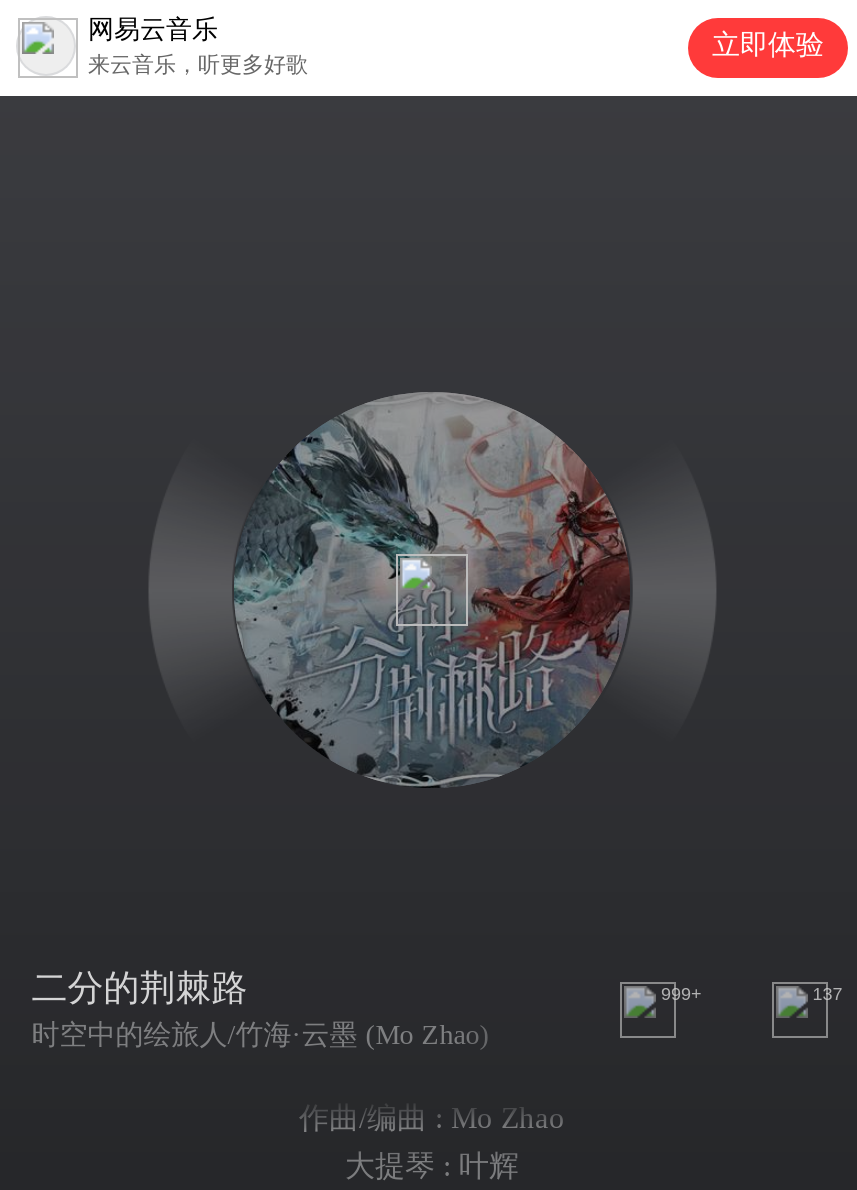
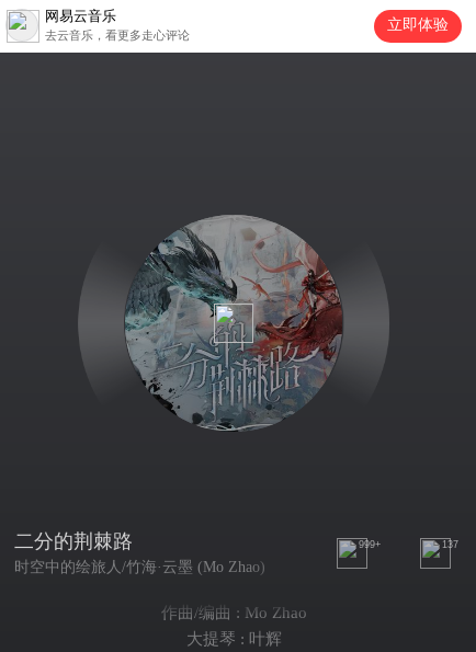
- 来云音乐，听更多好歌
+ 去云音乐，看更多走心评论
